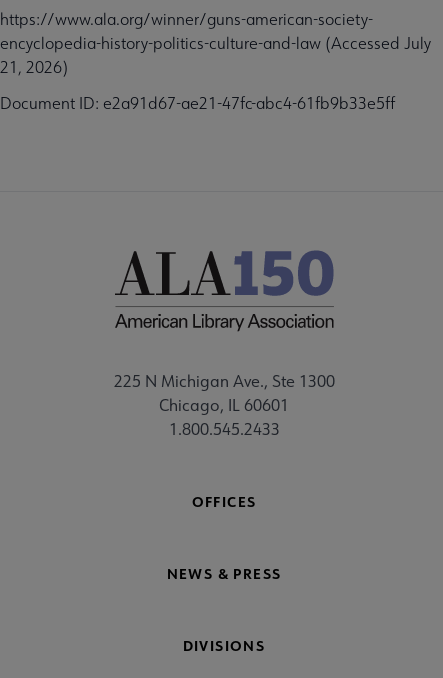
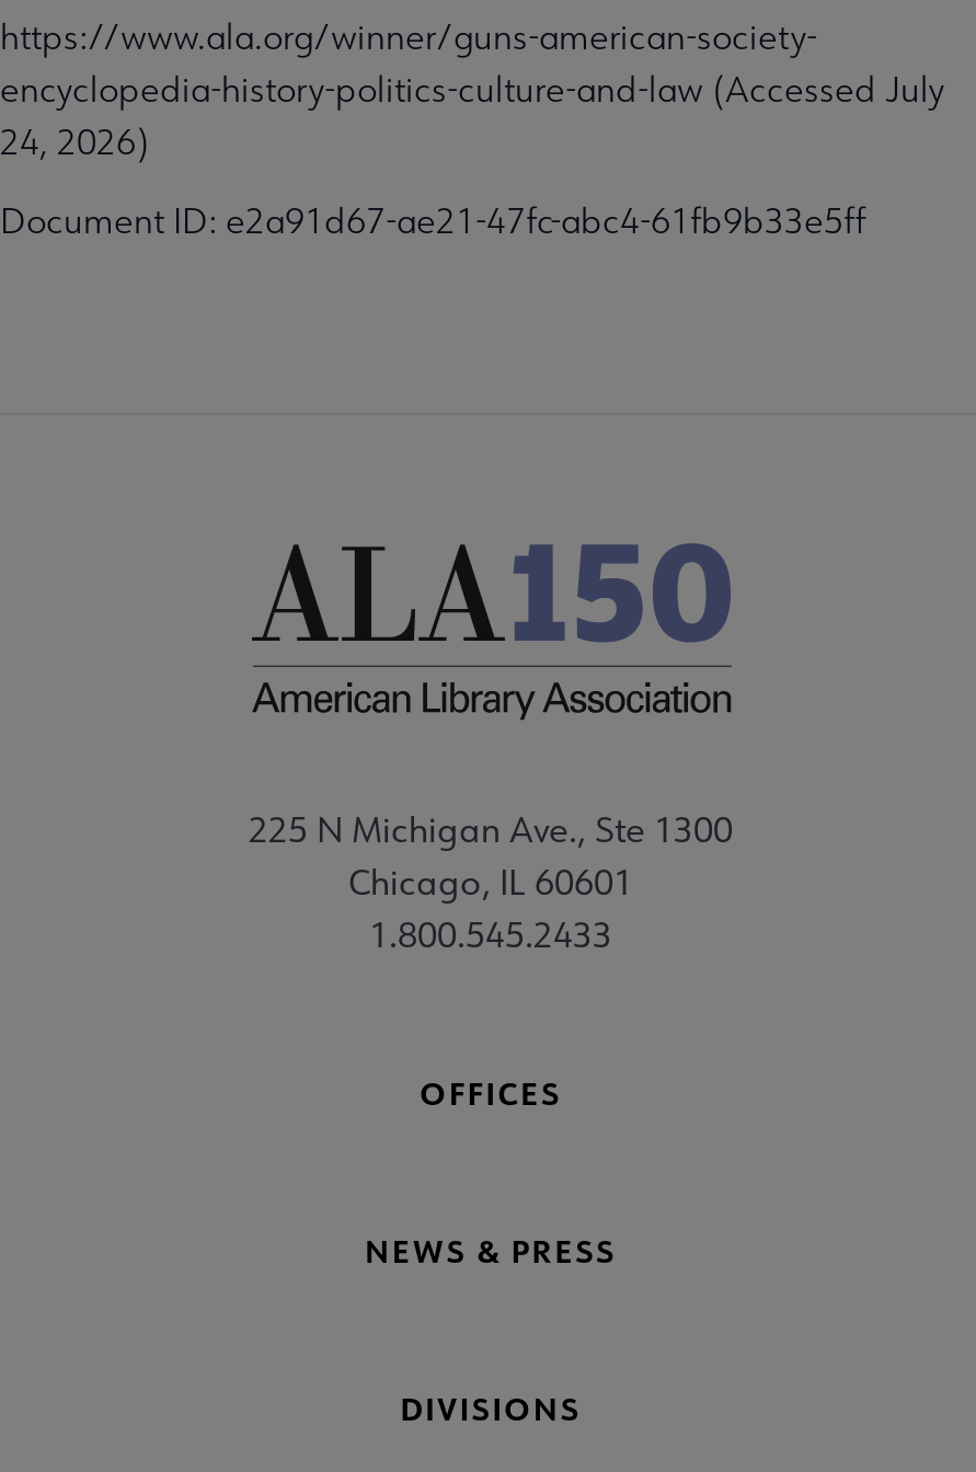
- 21, 2026)
+ 24, 2026)
